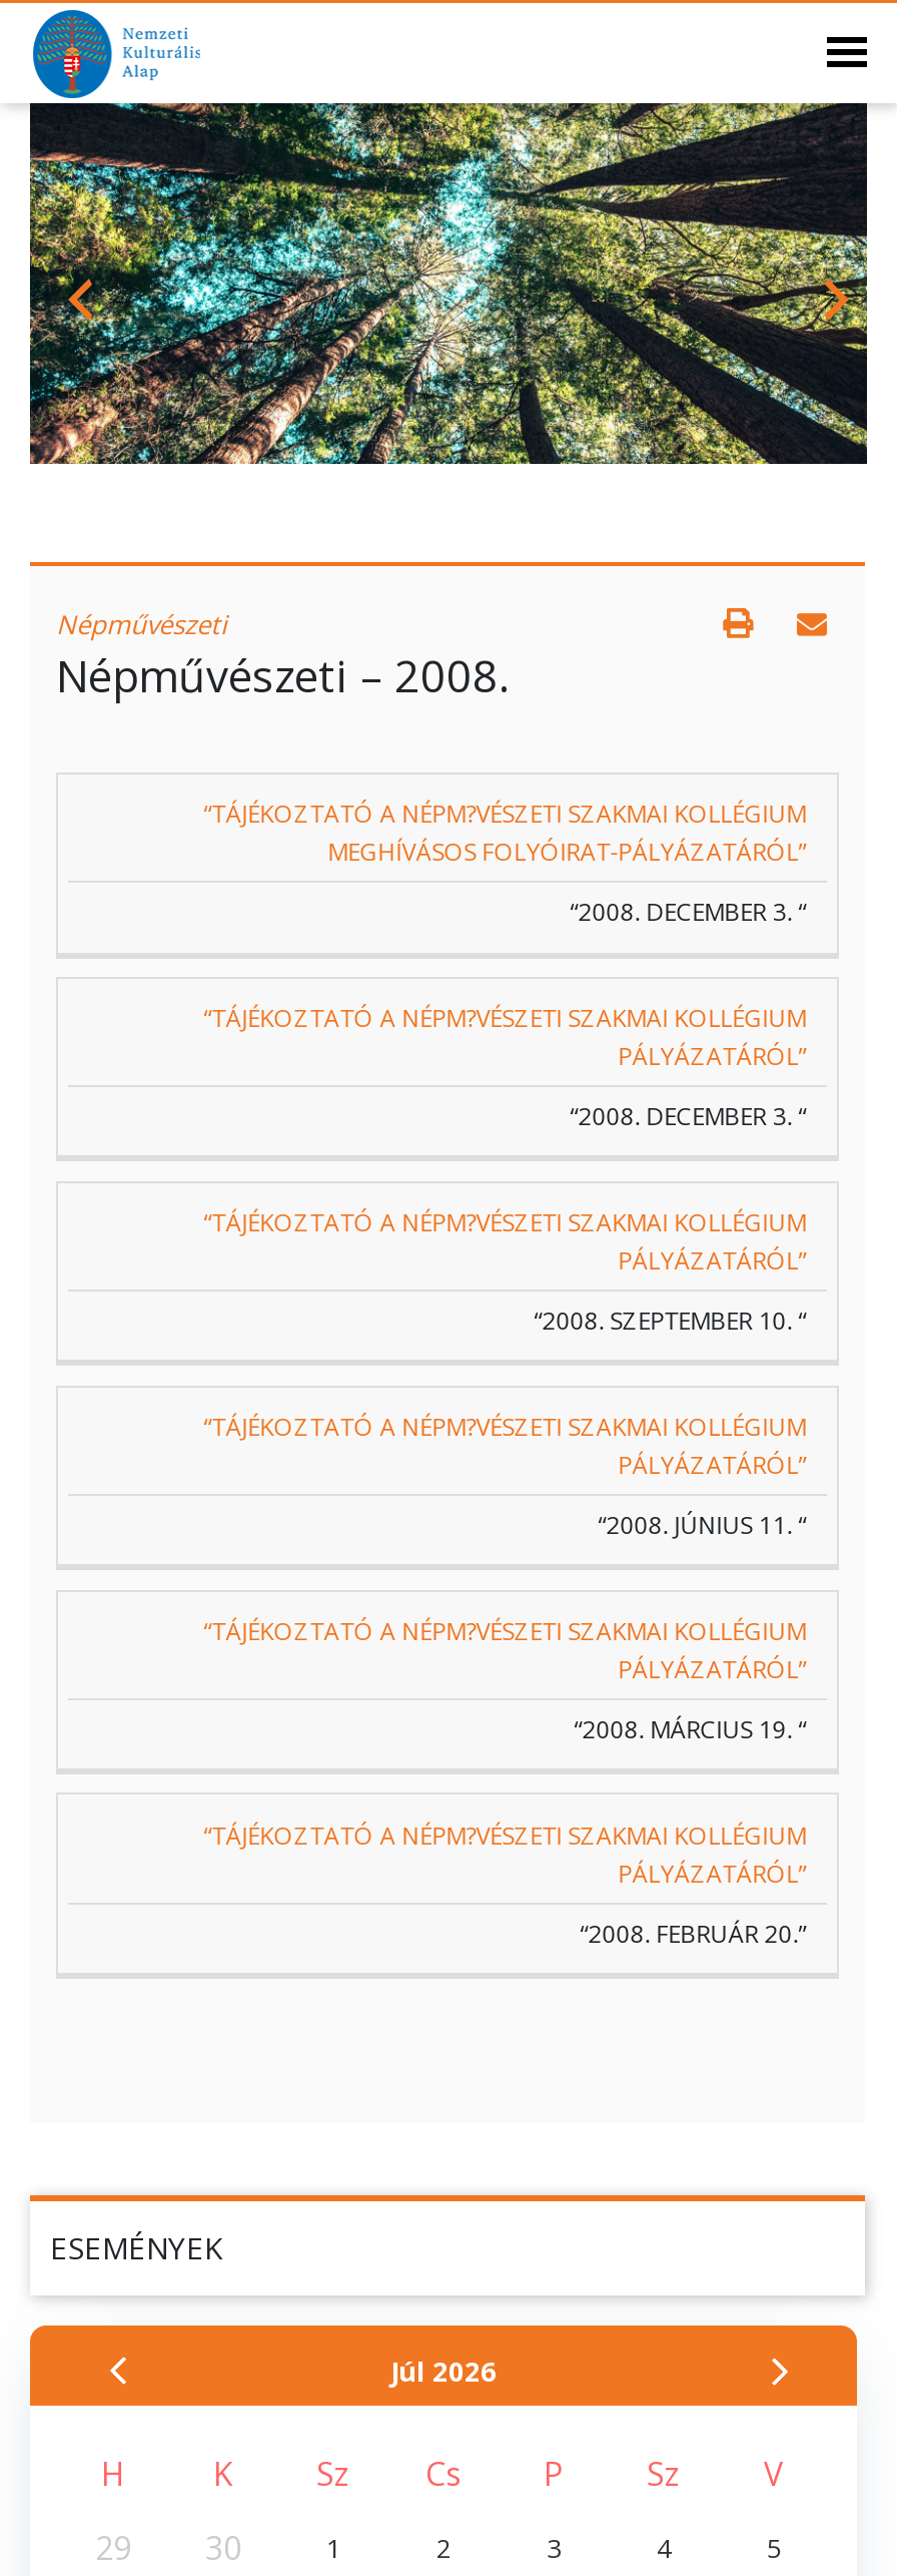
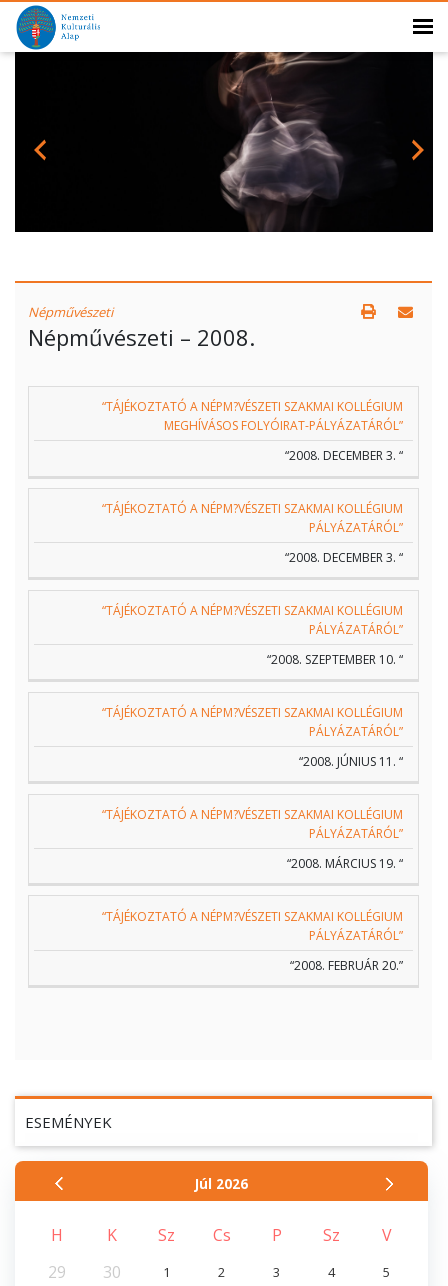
- [image]
+ [image]
